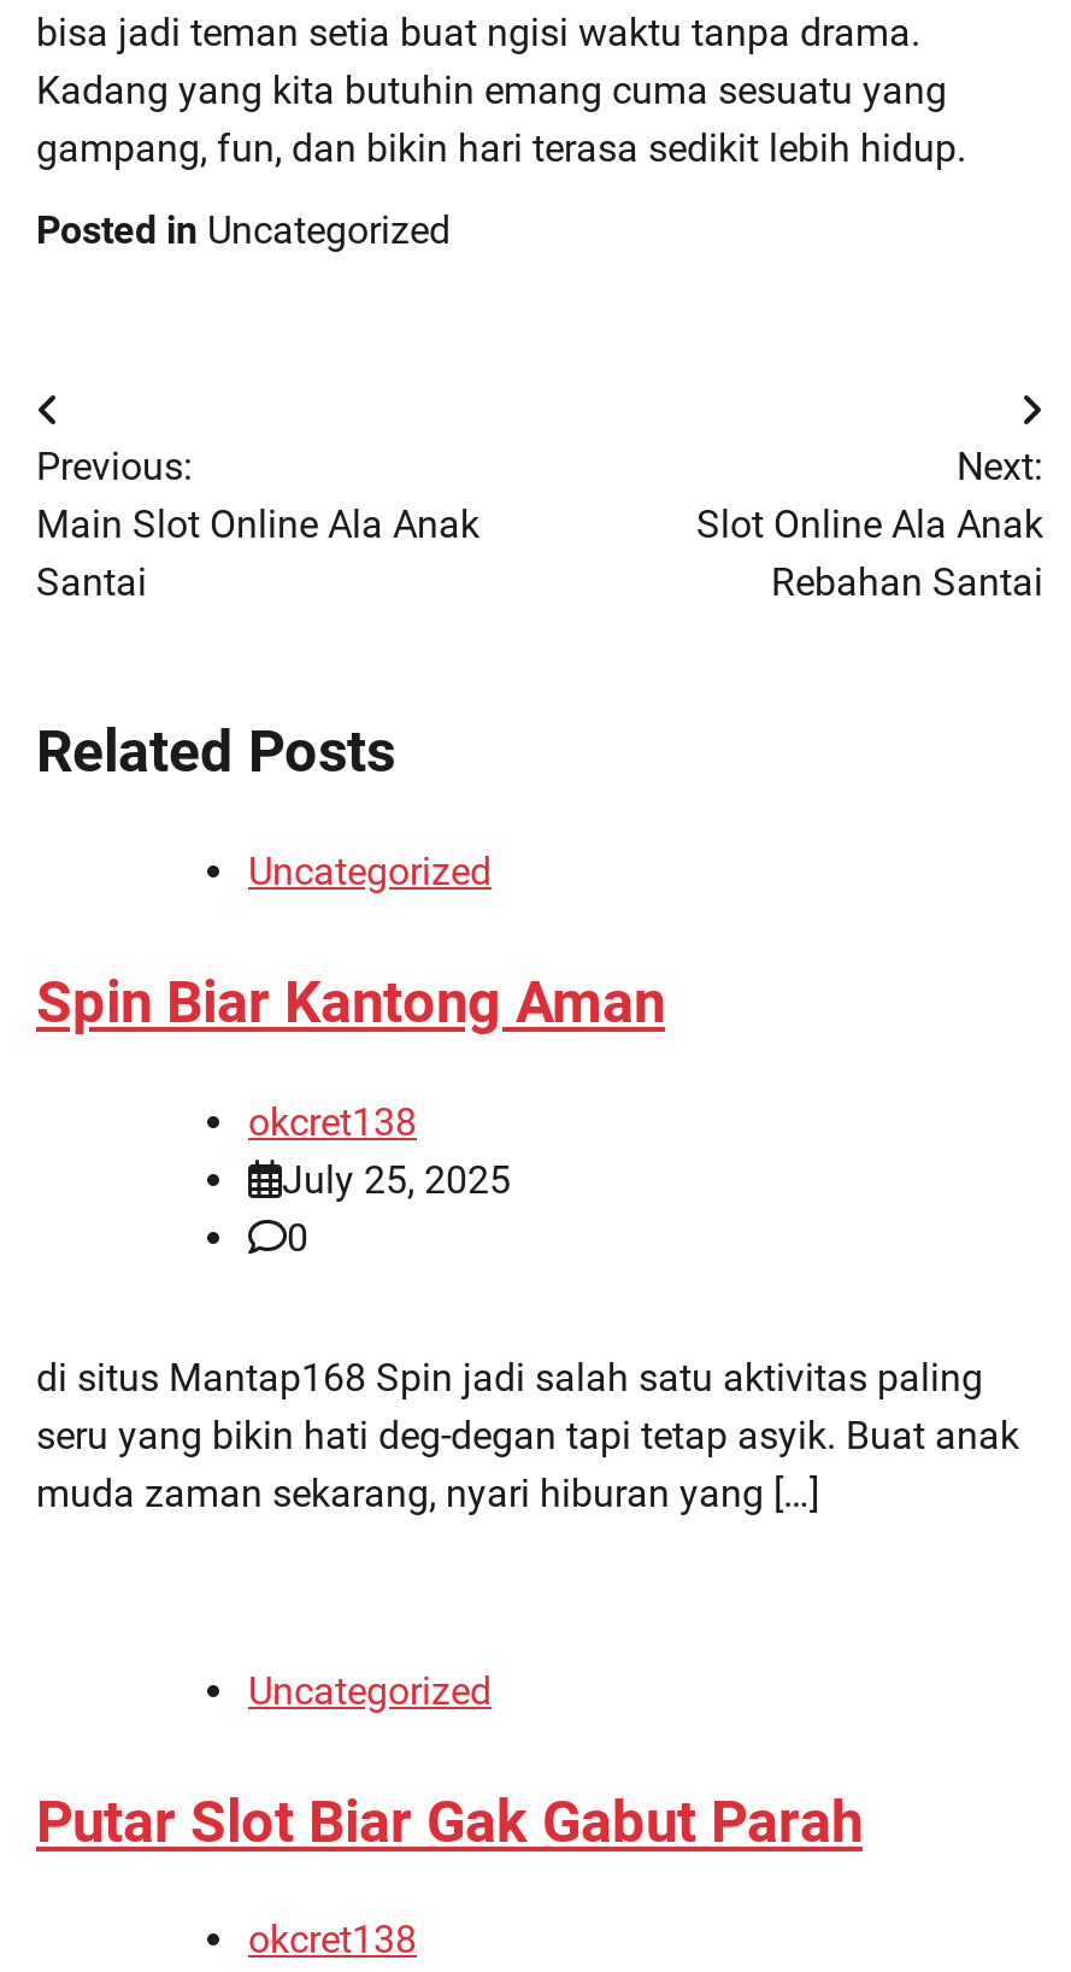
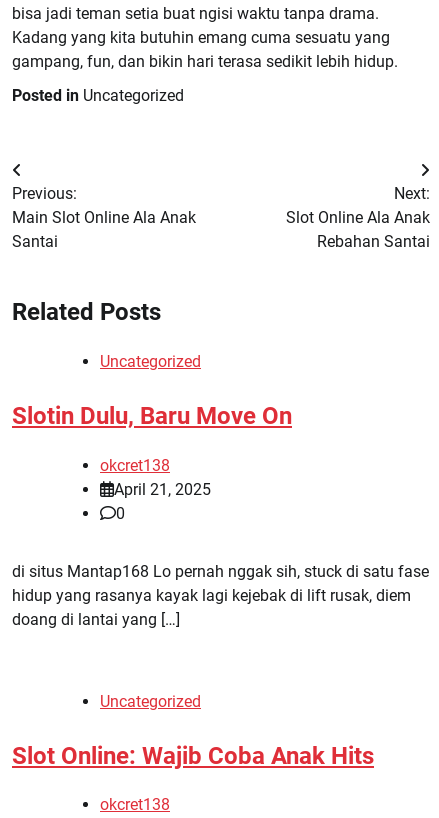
- Spin Biar Kantong Aman
+ Slotin Dulu, Baru Move On

- July 25, 2025
+ April 21, 2025

- di situs Mantap168 Spin jadi salah satu aktivitas paling
- seru yang bikin hati deg-degan tapi tetap asyik. Buat anak
- muda zaman sekarang, nyari hiburan yang […]
+ di situs Mantap168 Lo pernah nggak sih, stuck di satu fase
+ hidup yang rasanya kayak lagi kejebak di lift rusak, diem
+ doang di lantai yang […]

- Putar Slot Biar Gak Gabut Parah
+ Slot Online: Wajib Coba Anak Hits
